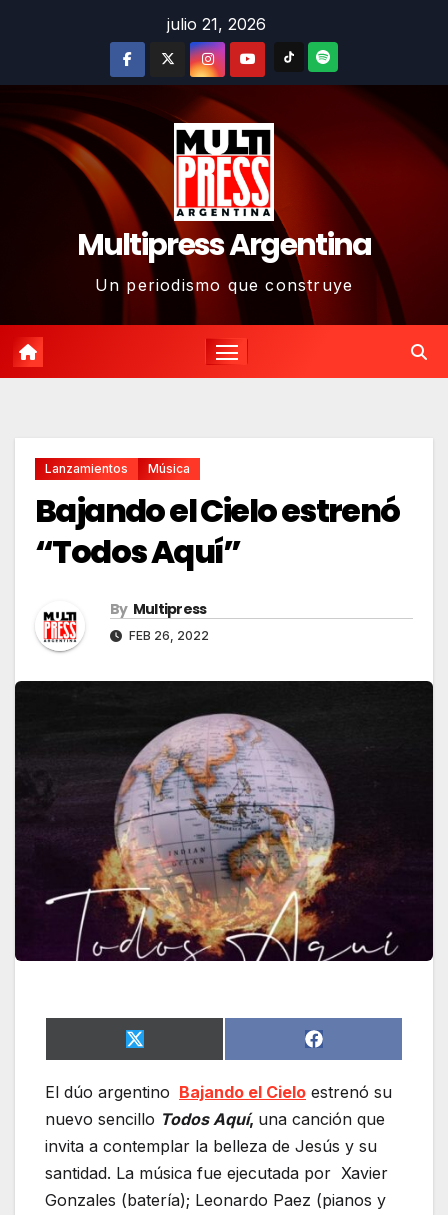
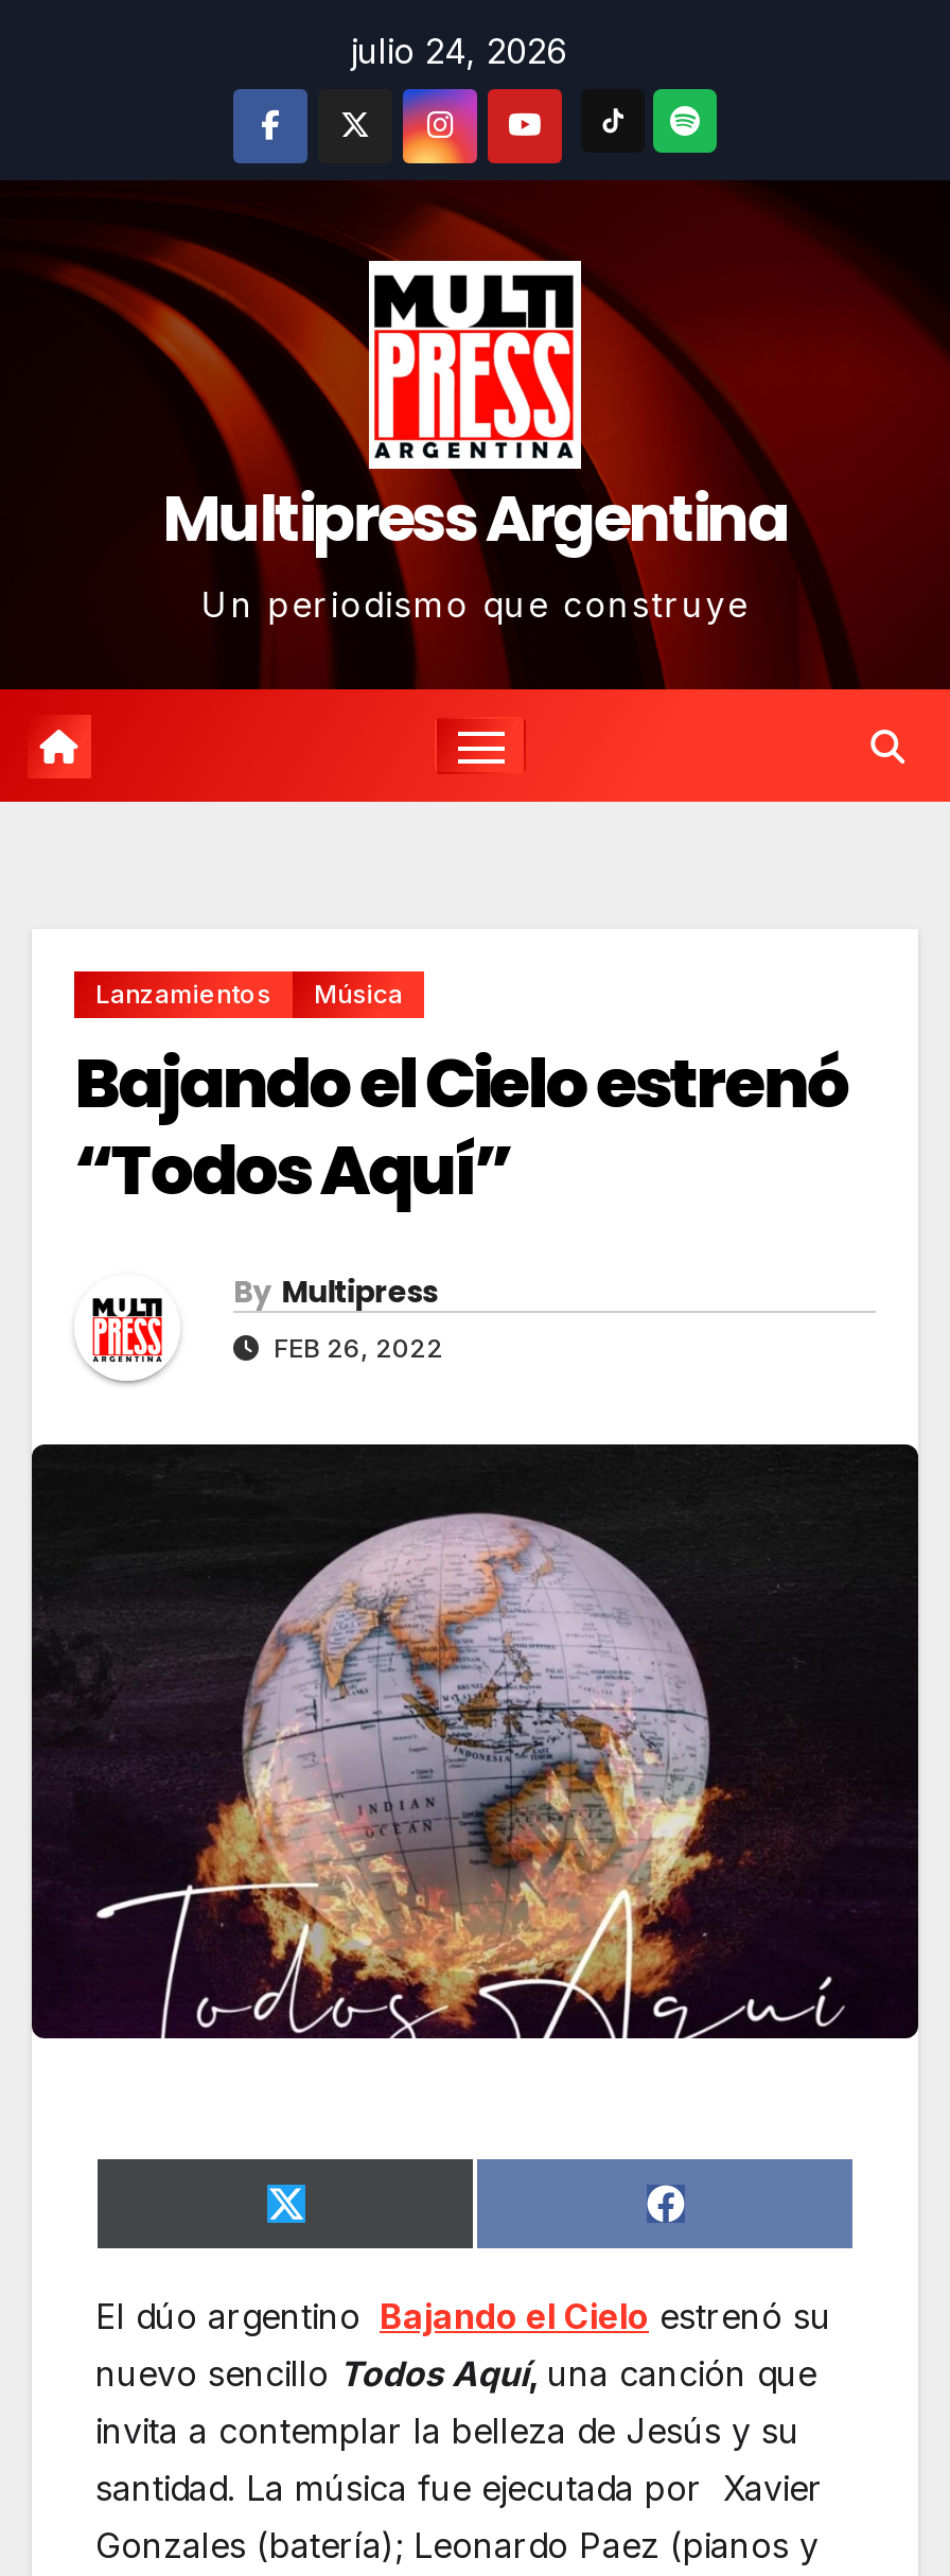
- julio 21, 2026
+ julio 24, 2026
